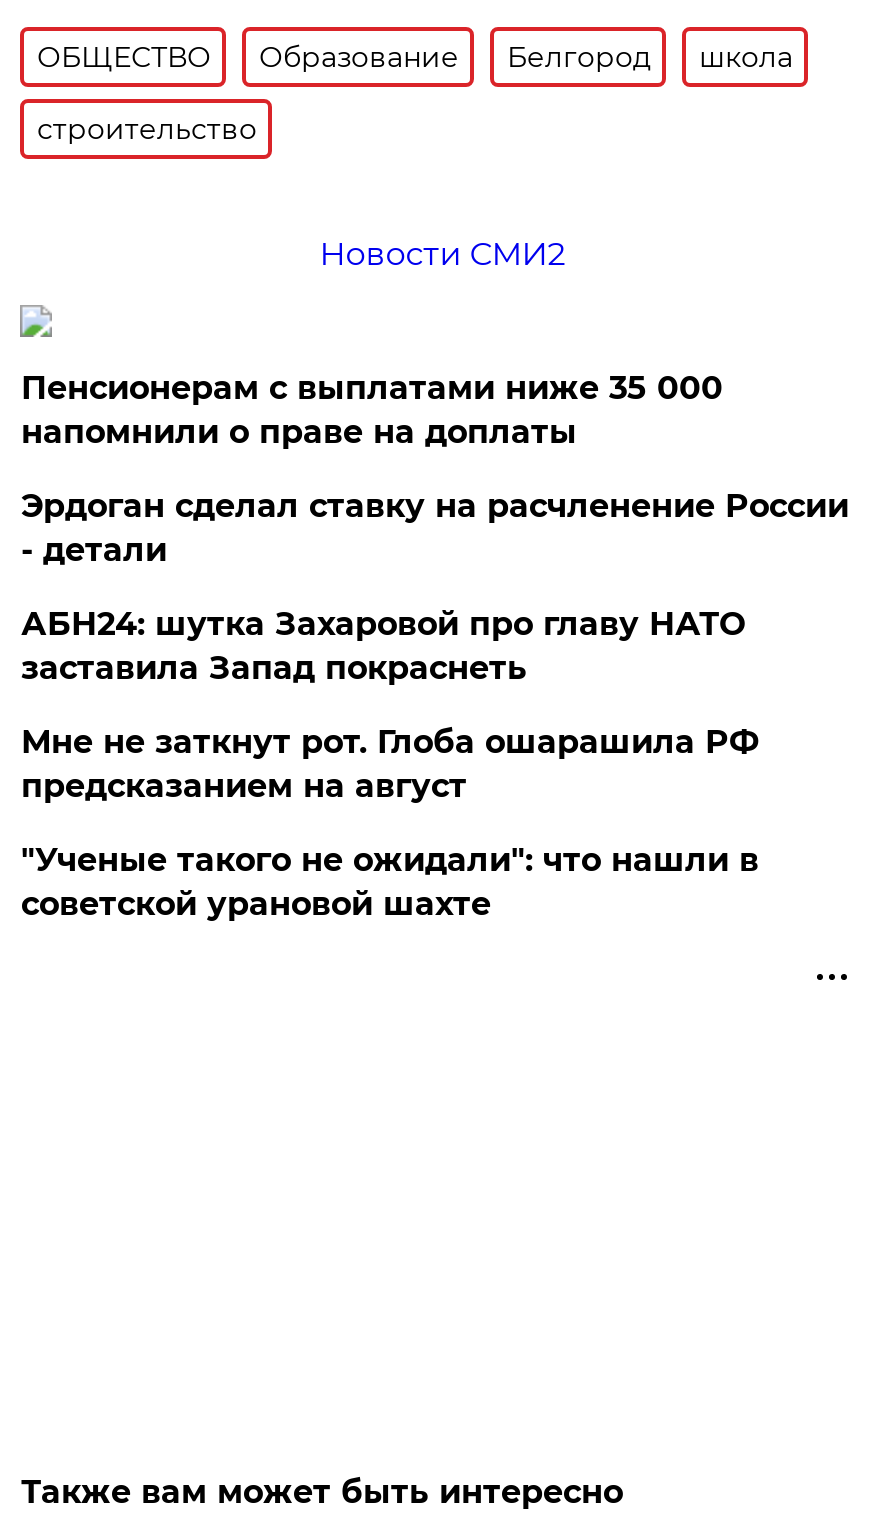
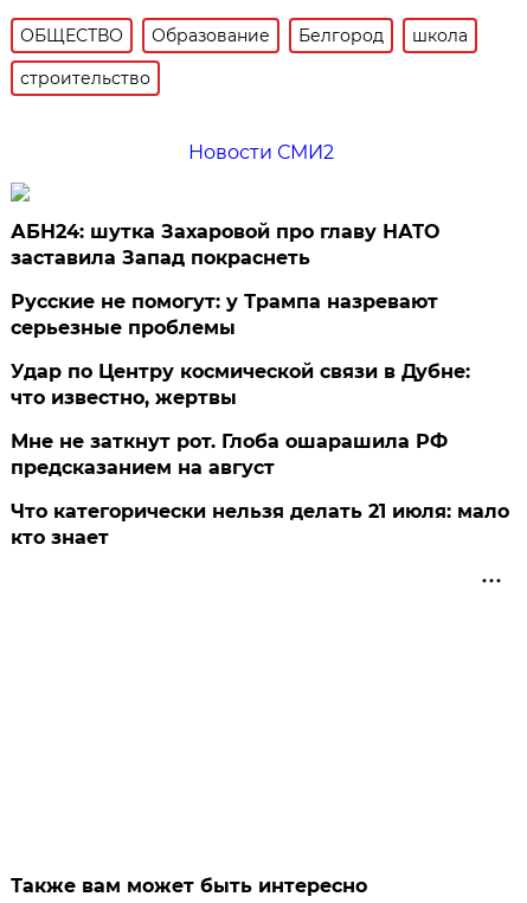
- Пенсионерам с выплатами ниже 35 000
- напомнили о праве на доплаты
- Эрдоган сделал ставку на расчленение России
- - детали

moved up: АБН24: шутка Захаровой про главу НАТО | заставила Запад покраснеть

+ Русские не помогут: у Трампа назревают
+ серьезные проблемы
+ Удар по Центру космической связи в Дубне:
+ что известно, жертвы

- "Ученые такого не ожидали": что нашли в
- советской урановой шахте
+ Что категорически нельзя делать 21 июля: мало
+ кто знает
